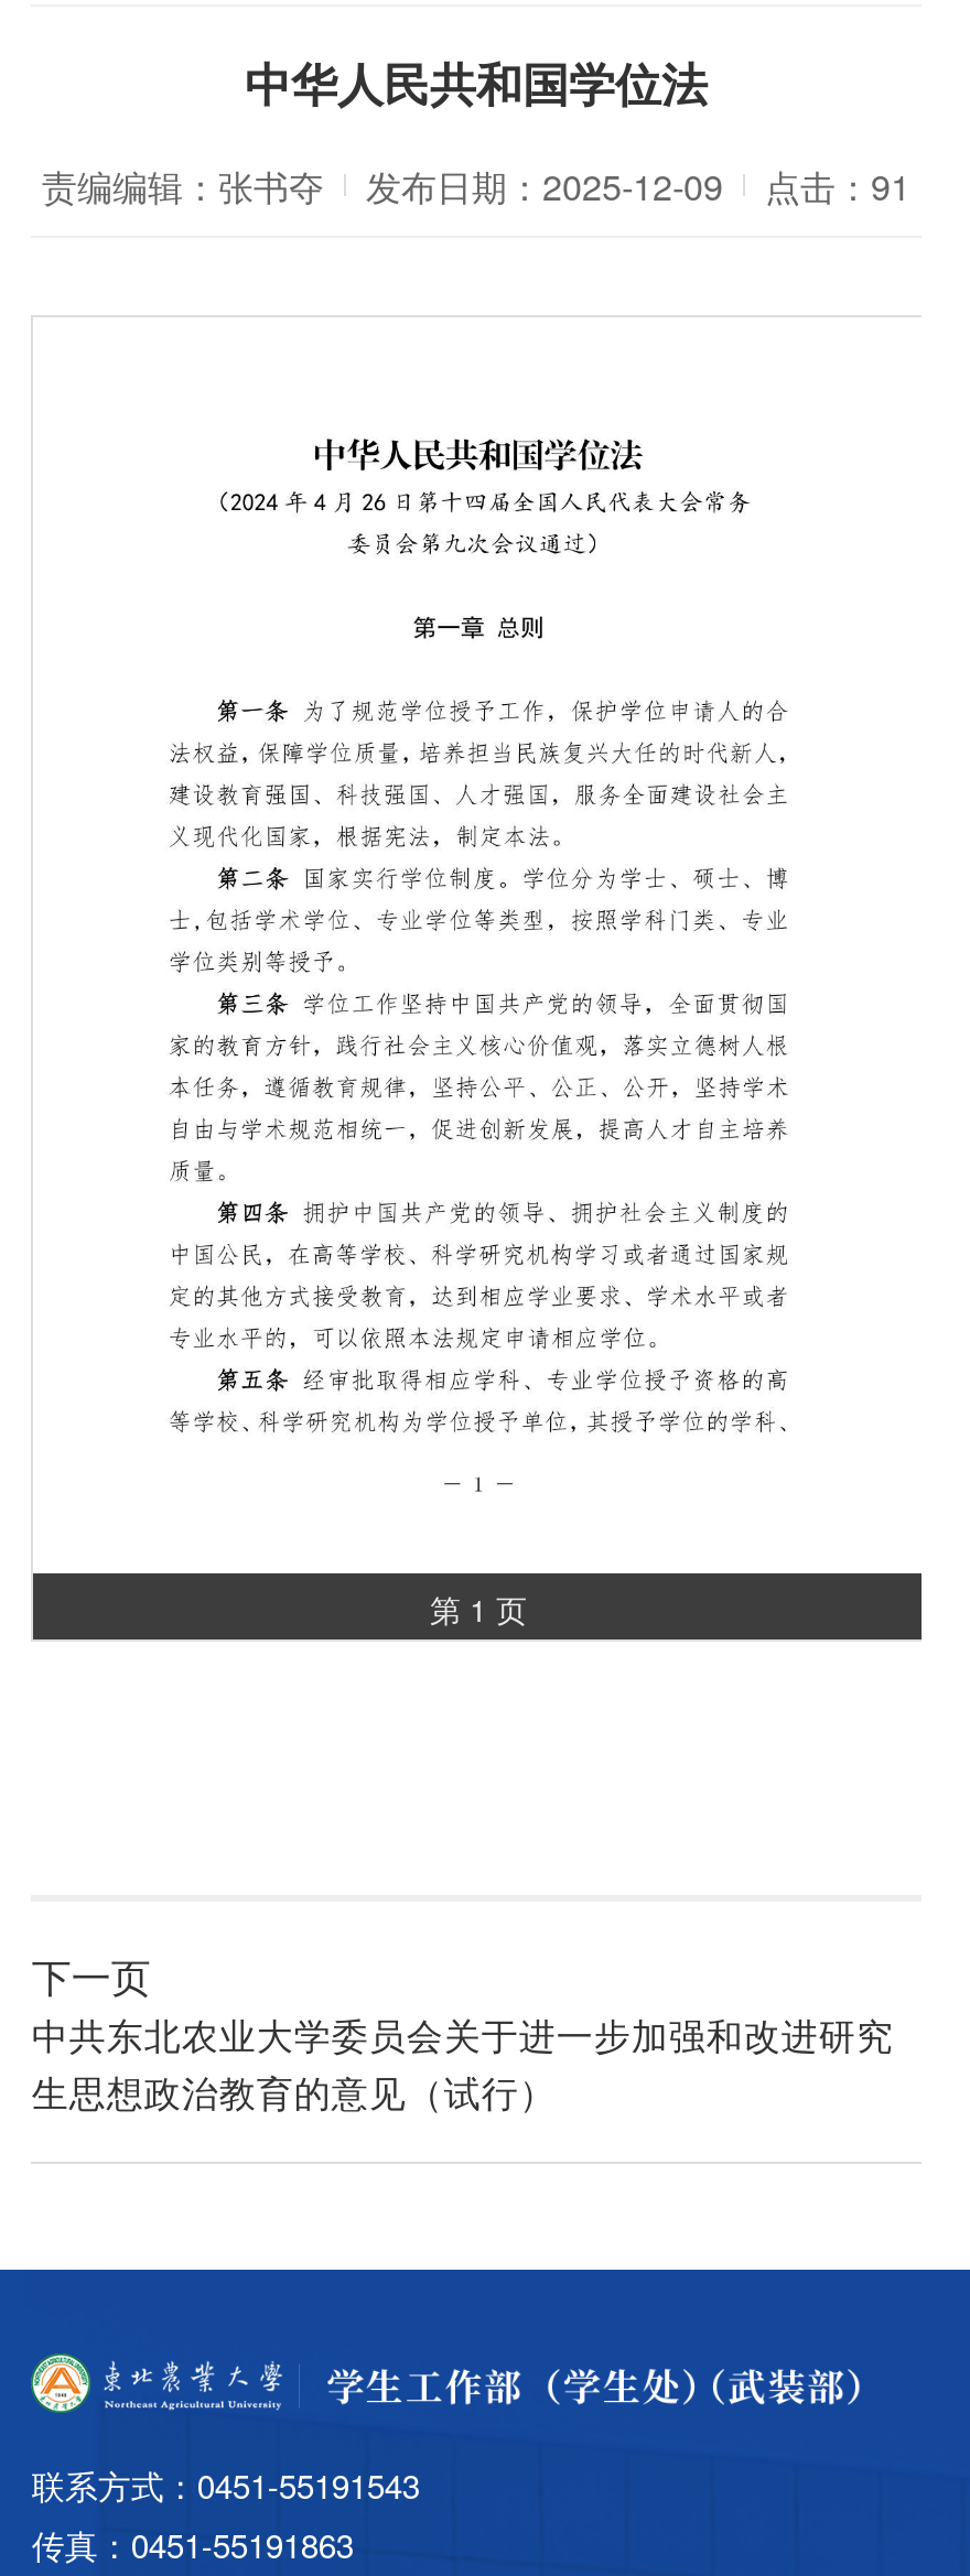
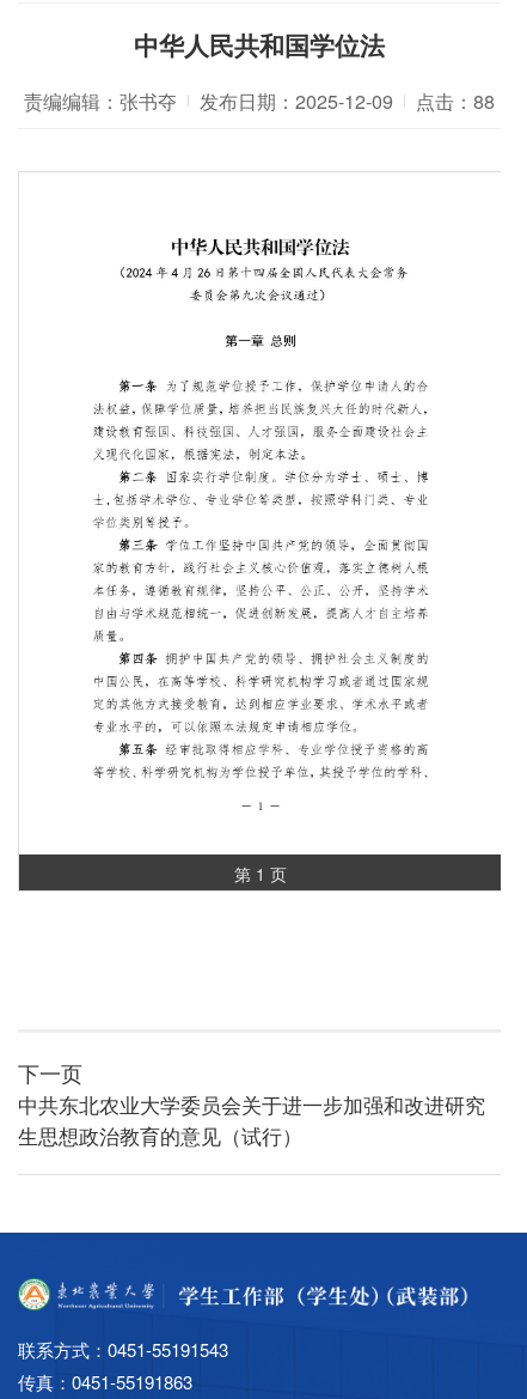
- 责编编辑：张书夺 发布日期：2025-12-09 点击：91
+ 责编编辑：张书夺 发布日期：2025-12-09 点击：88
